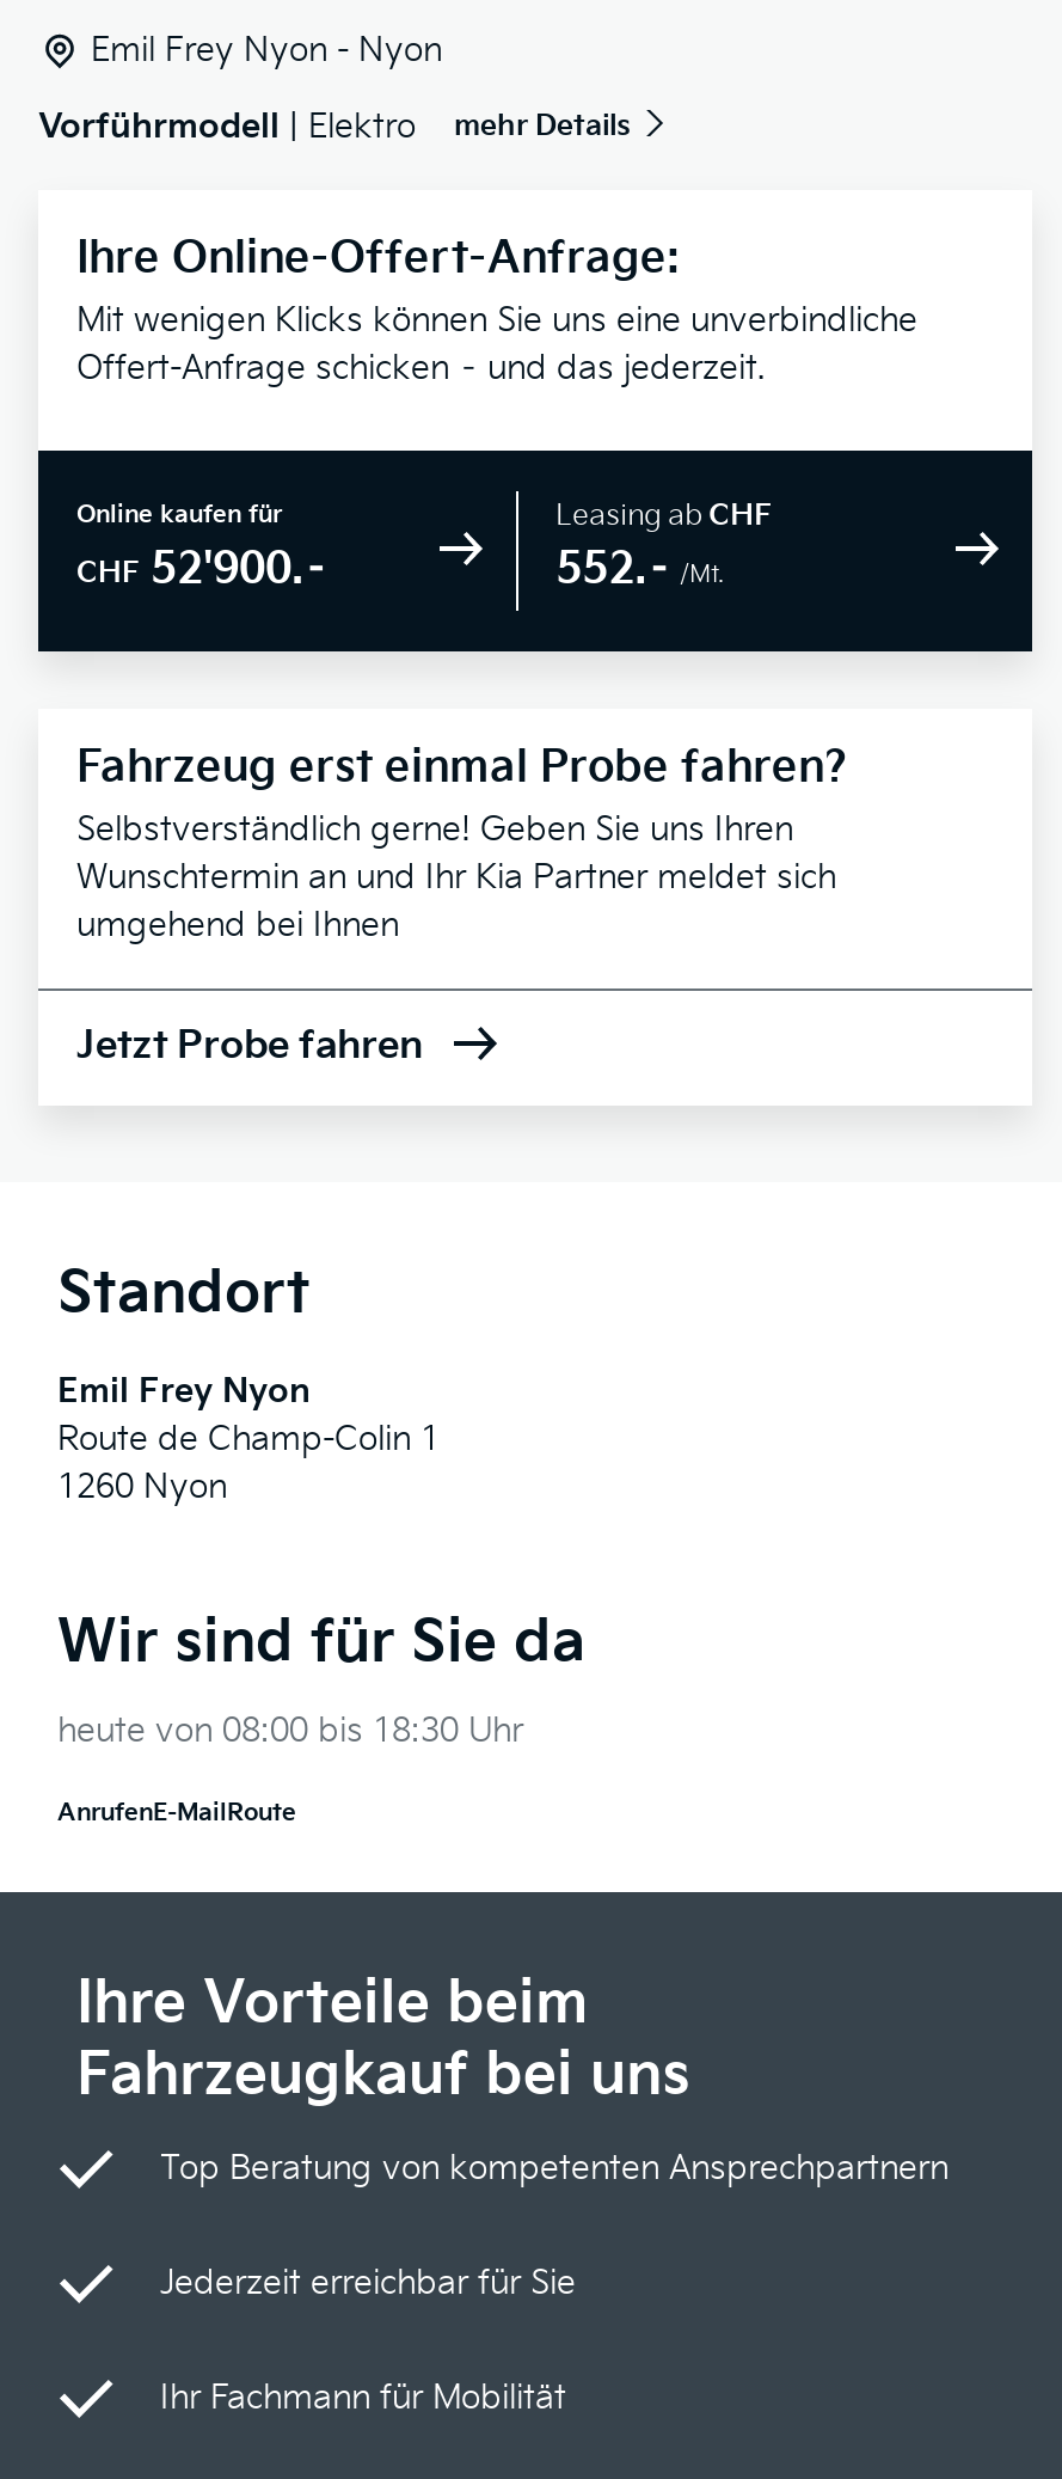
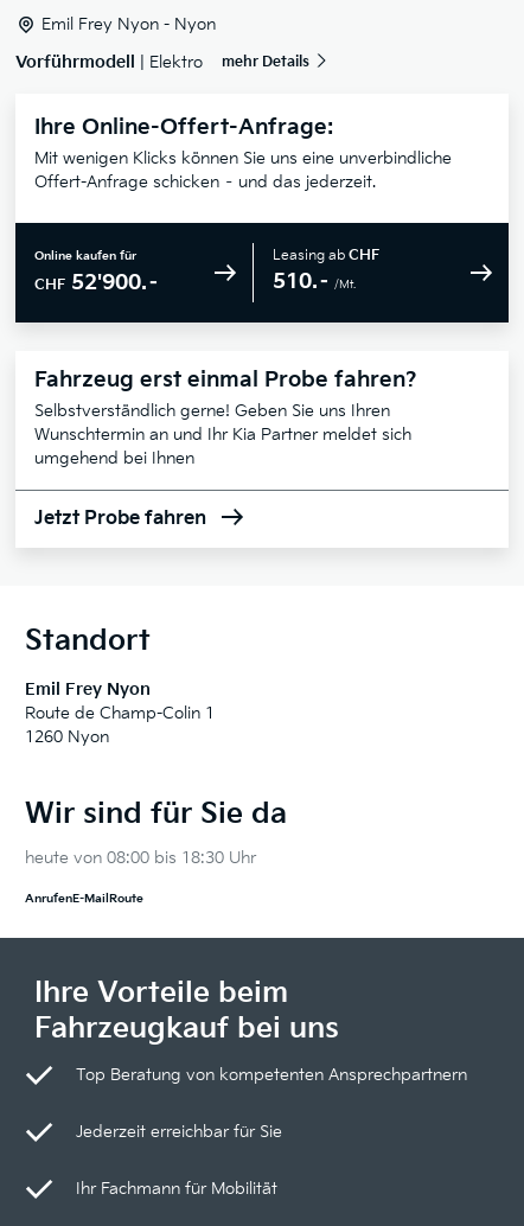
- 552.– /Mt.
+ 510.– /Mt.
